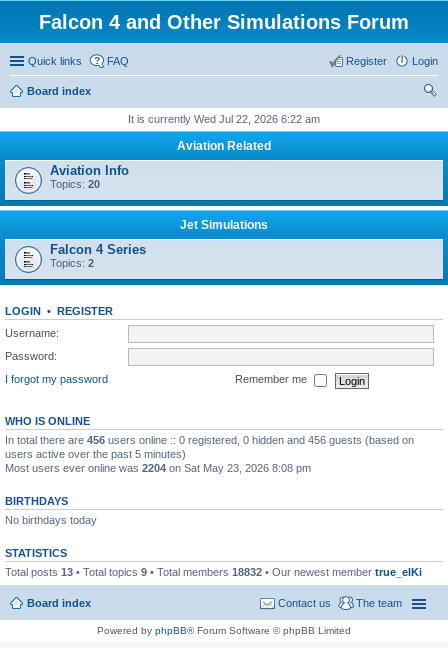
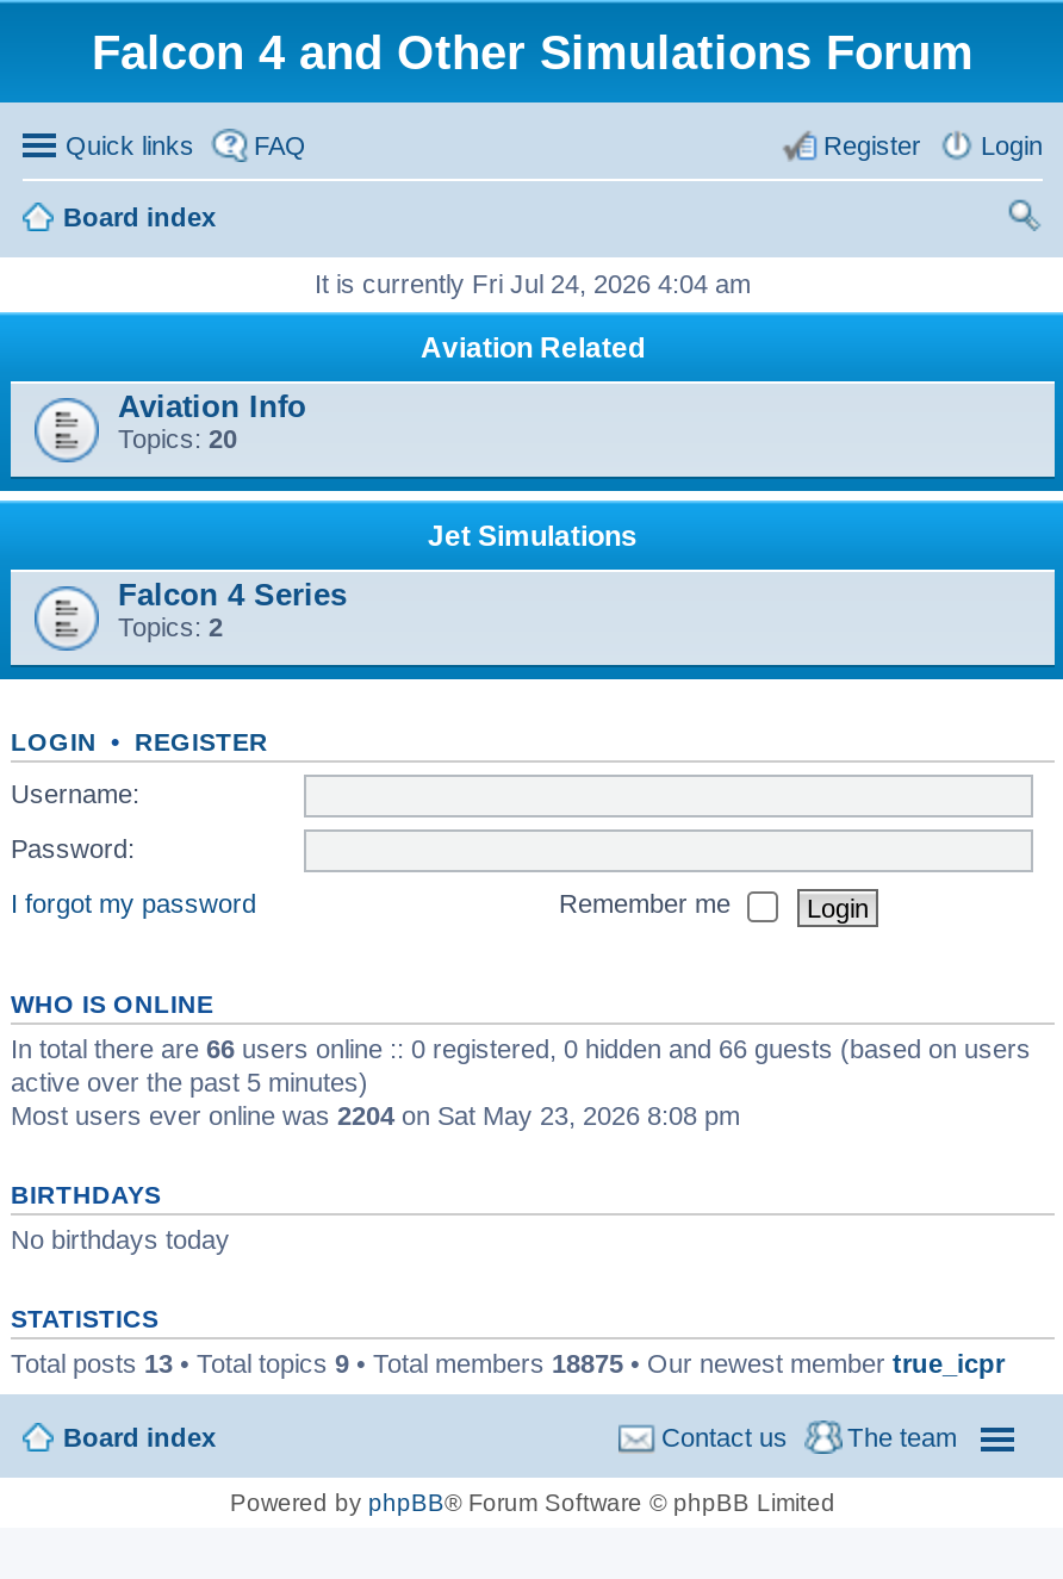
- It is currently Wed Jul 22, 2026 6:22 am
+ It is currently Fri Jul 24, 2026 4:04 am

- In total there are 456 users online :: 0 registered, 0 hidden and 456 guests (based on
- users active over the past 5 minutes)
+ In total there are 66 users online :: 0 registered, 0 hidden and 66 guests (based on users
+ active over the past 5 minutes)

- Total posts 13 • Total topics 9 • Total members 18832 • Our newest member true_elKi
+ Total posts 13 • Total topics 9 • Total members 18875 • Our newest member true_icpr
